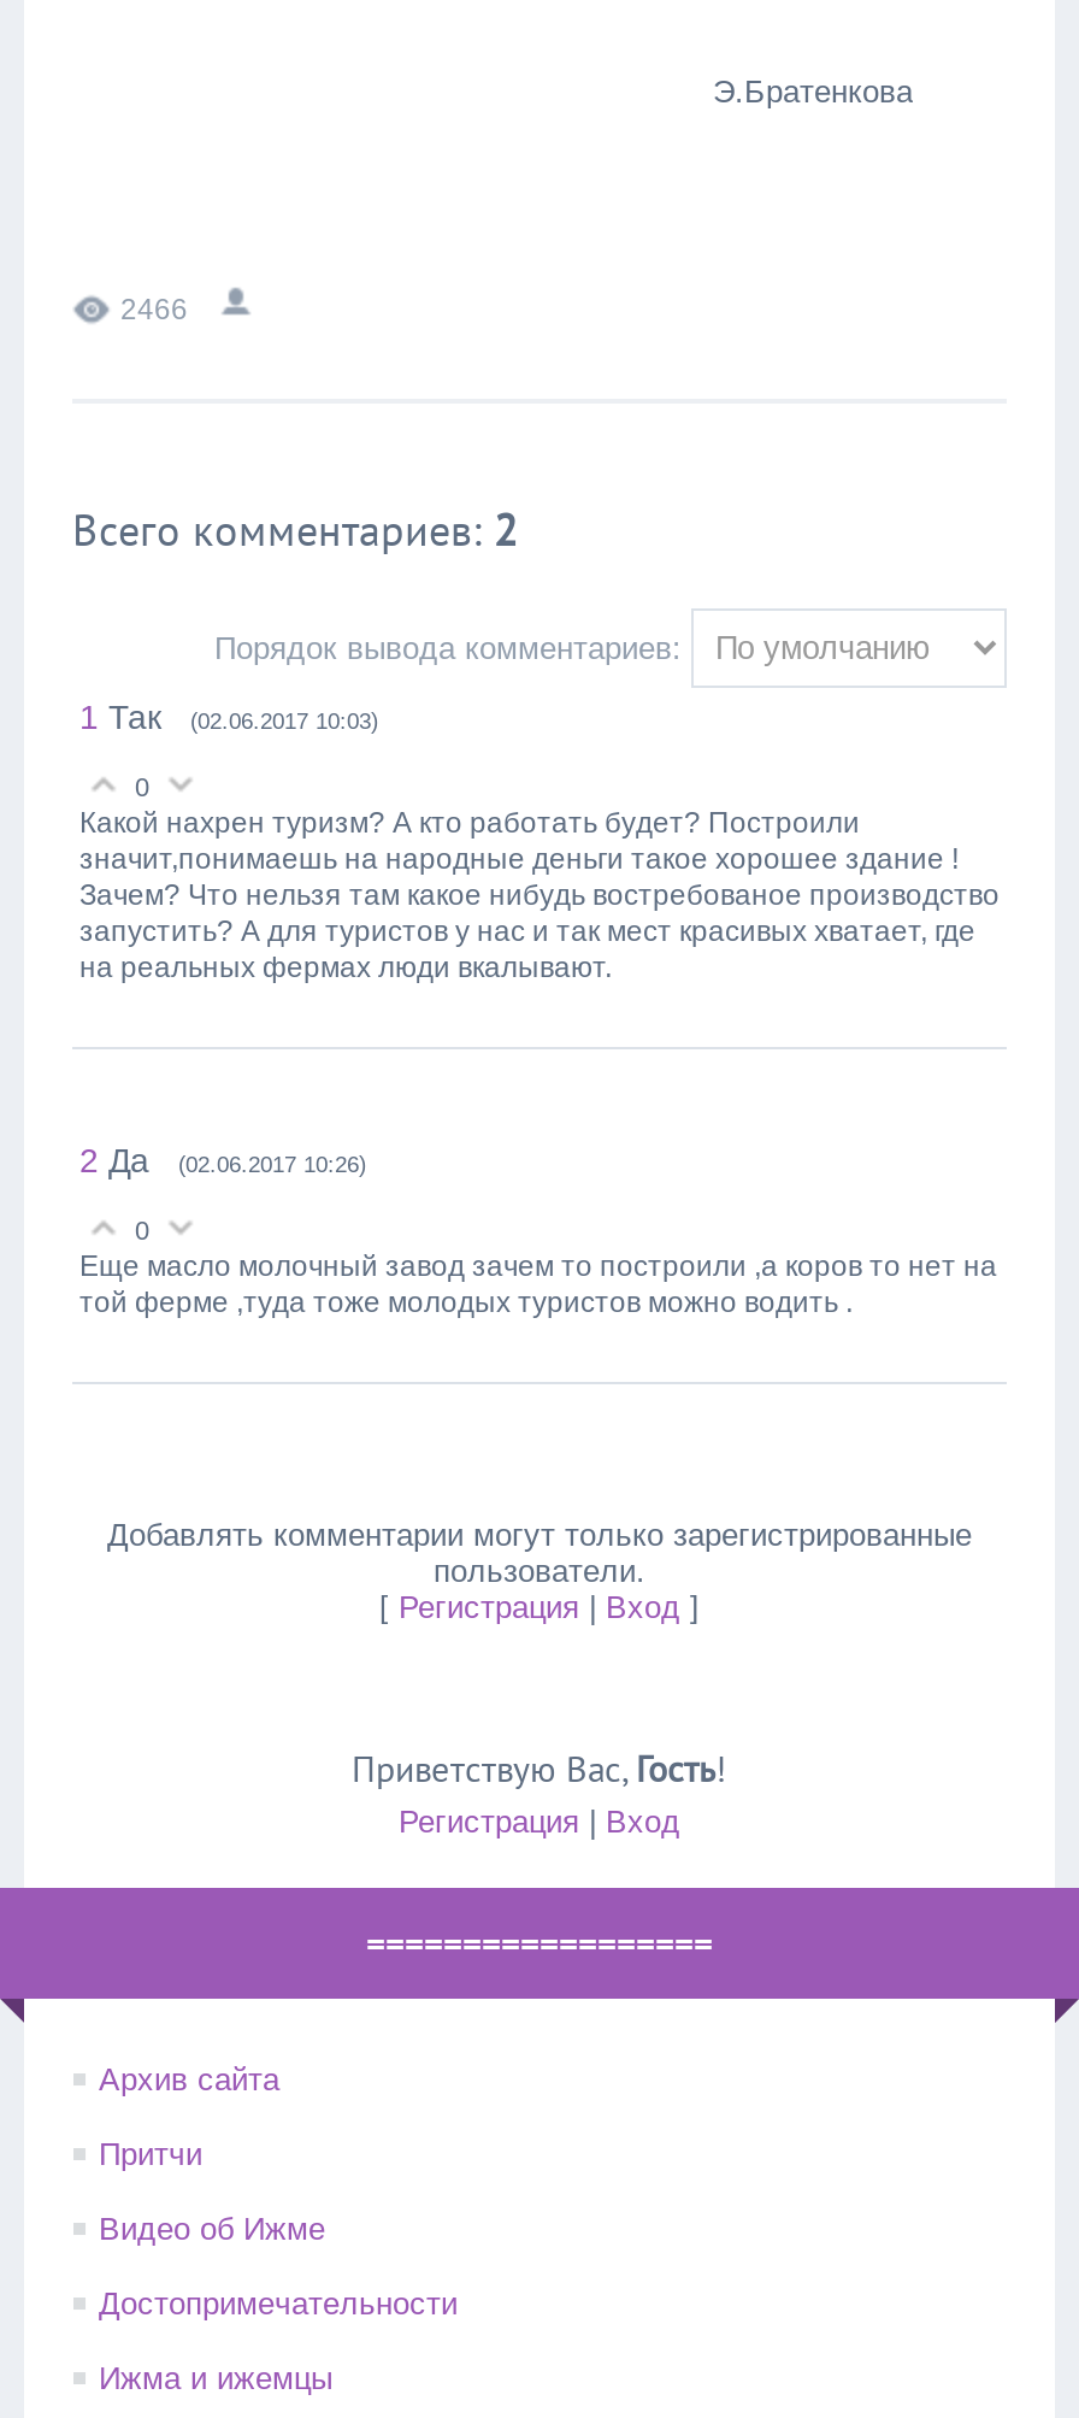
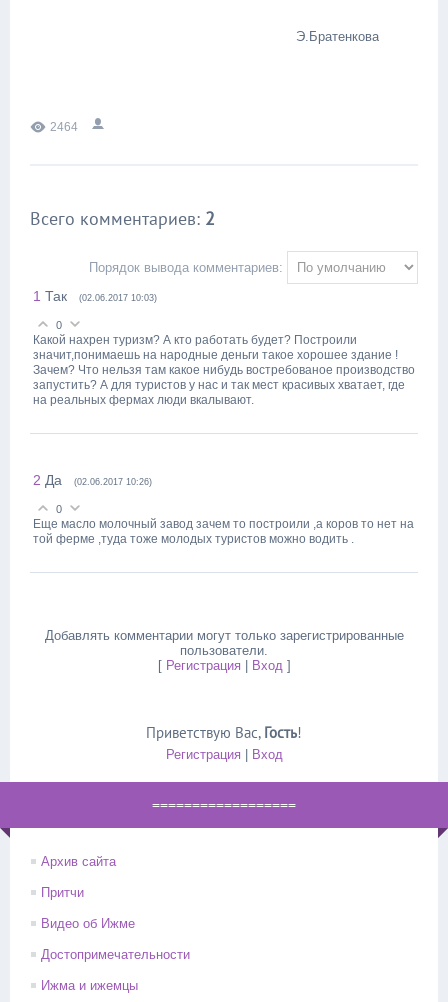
- 2466
+ 2464
